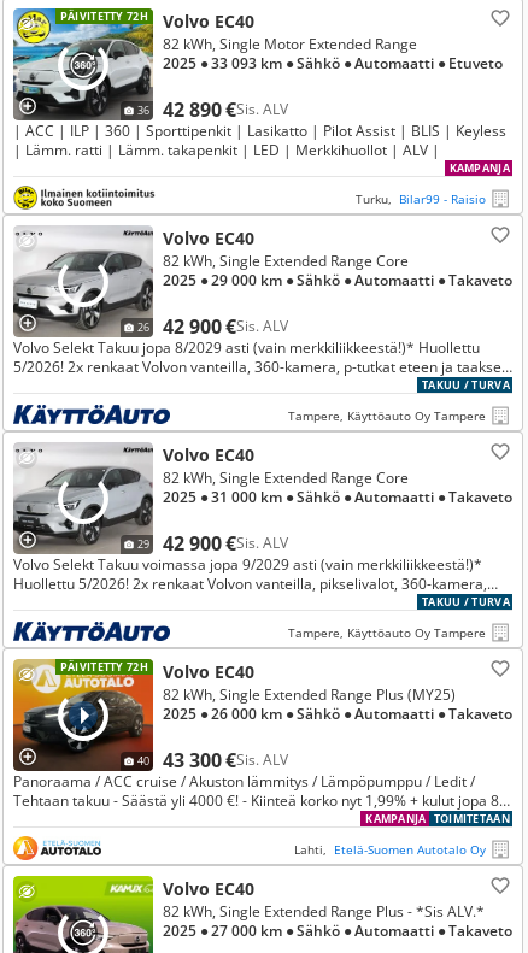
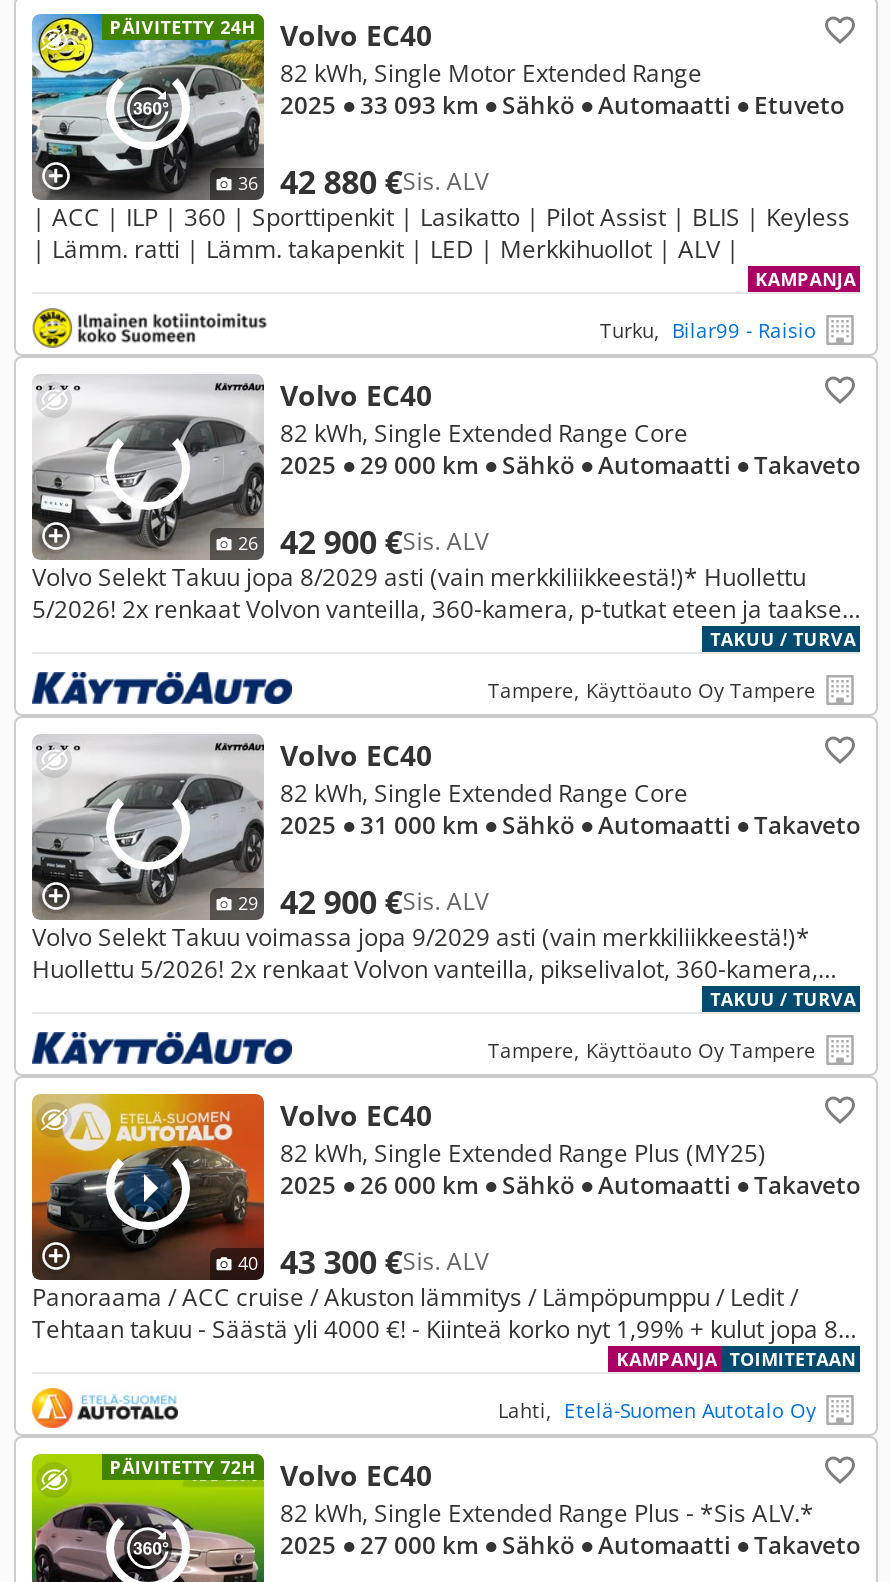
- PÄIVITETTY 72H Volvo EC40
+ PÄIVITETTY 24H Volvo EC40

- 36 42 890 €Sis. ALV
+ 36 42 880 €Sis. ALV

- PÄIVITETTY 72H

+ PÄIVITETTY 72H
